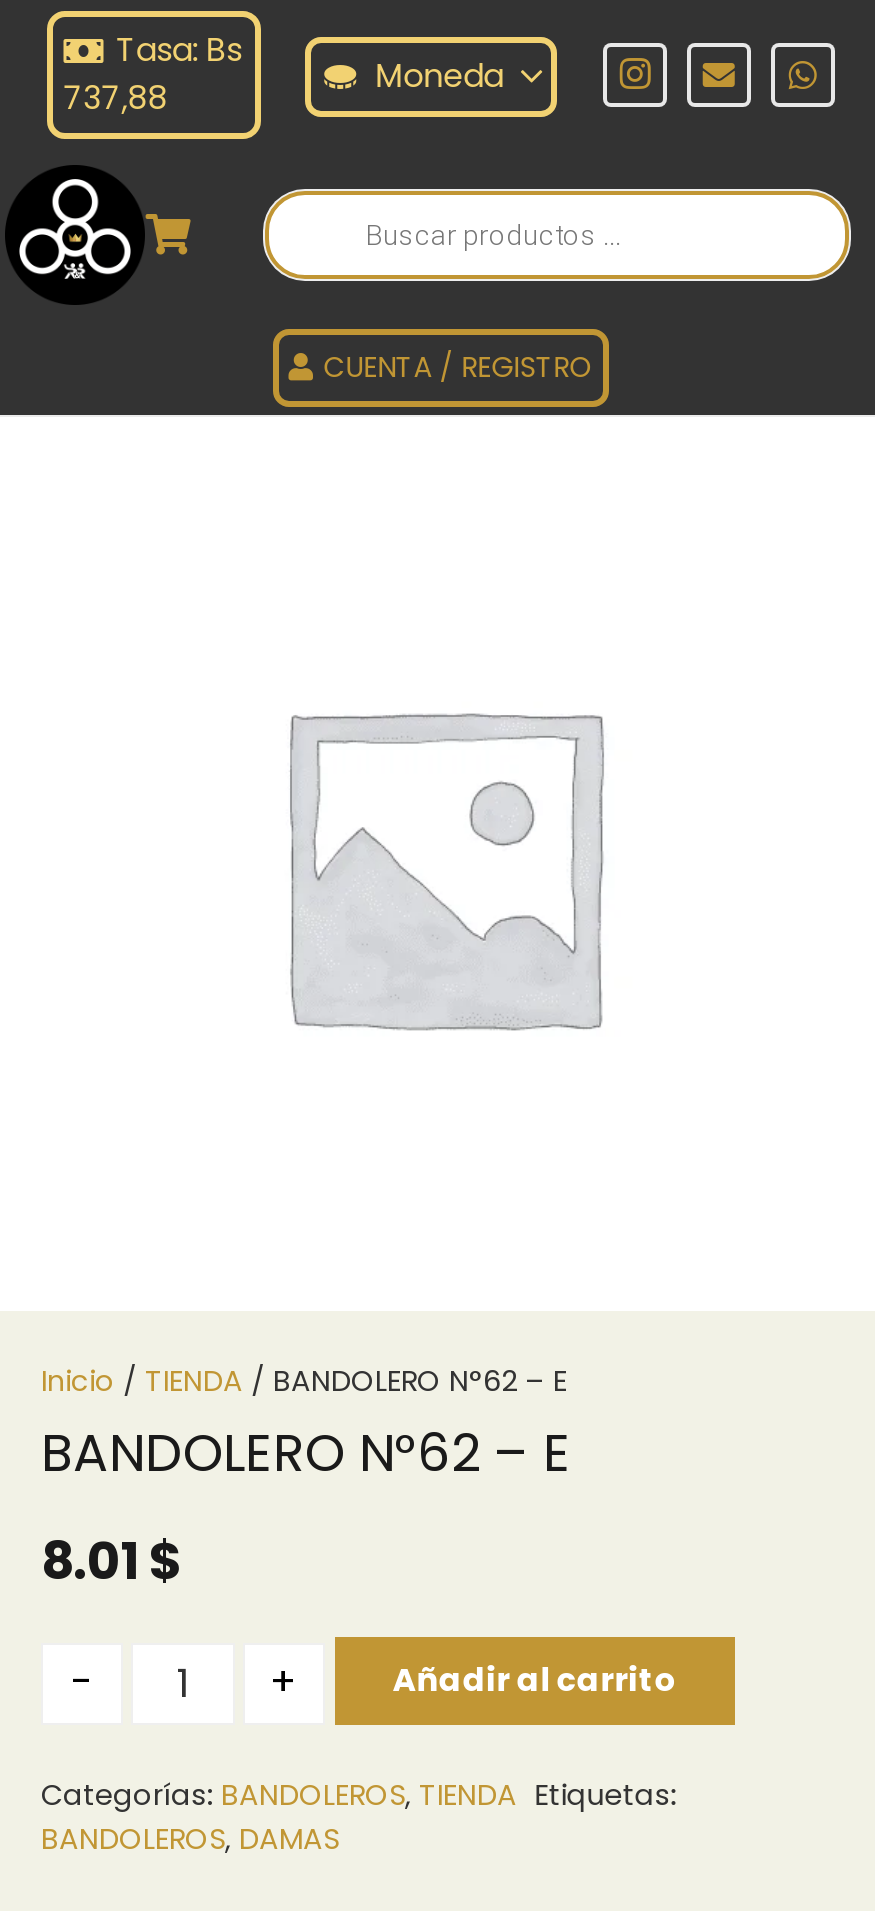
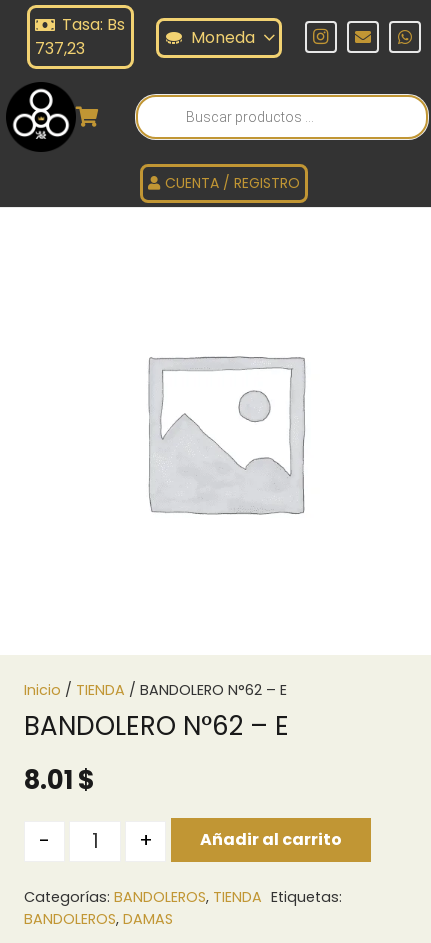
- 737,88
+ 737,23
